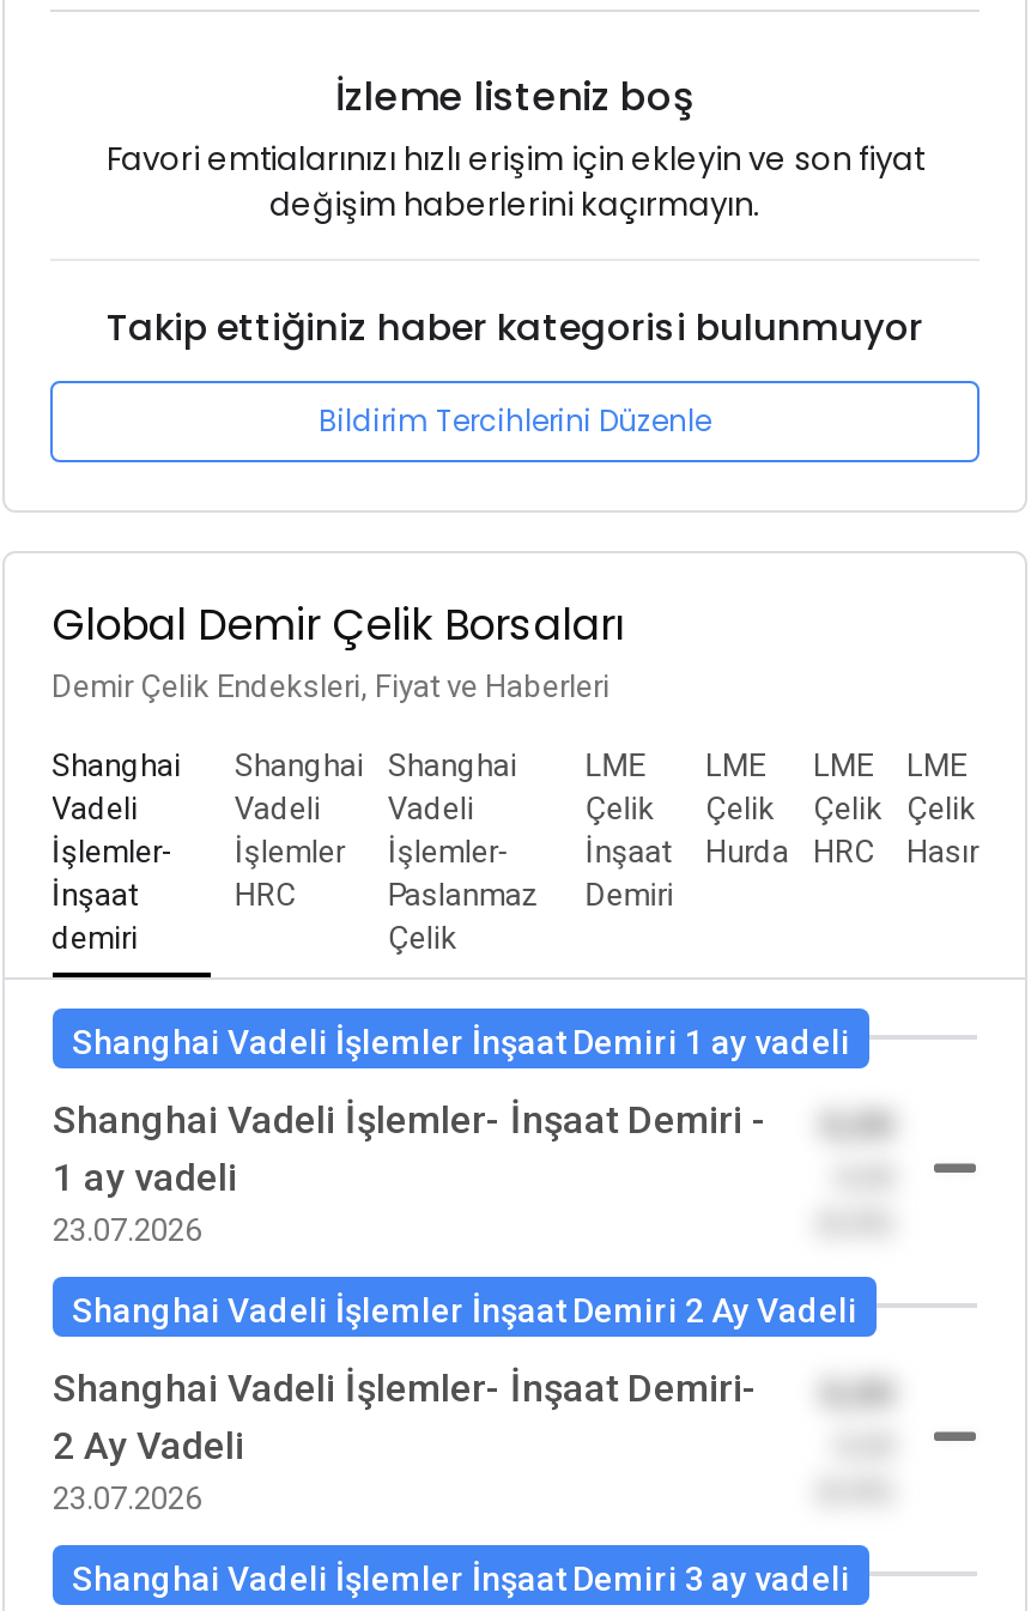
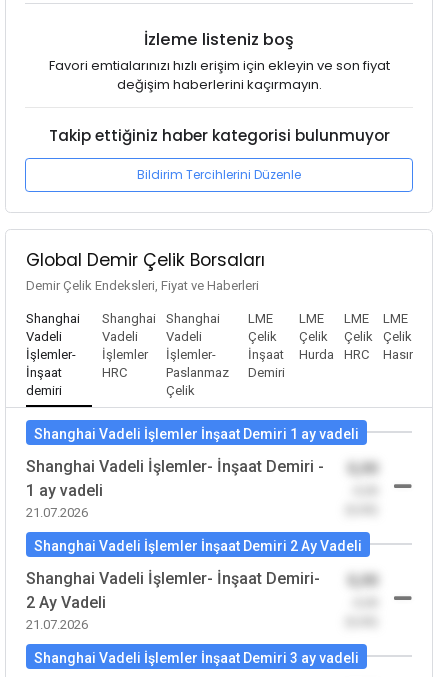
- 23.07.2026
+ 21.07.2026

- 23.07.2026
+ 21.07.2026
